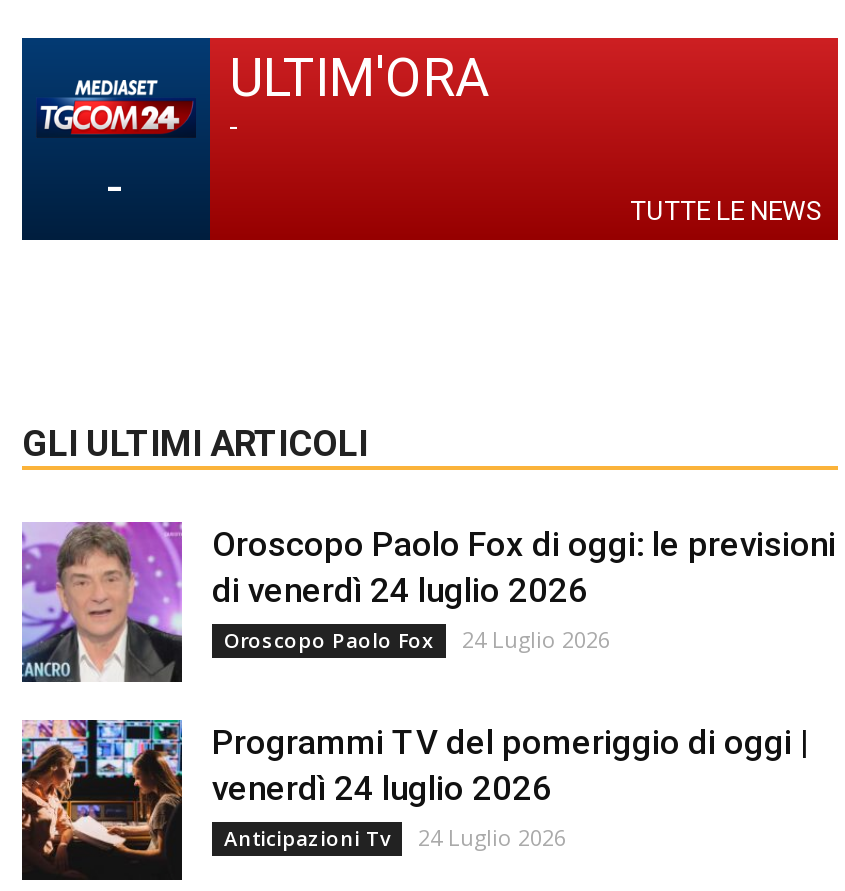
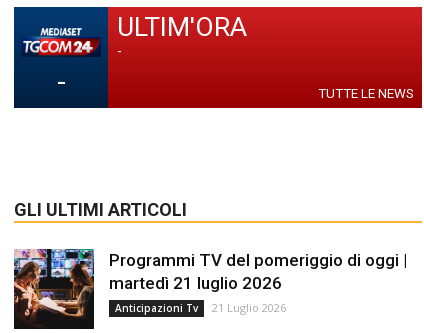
- [image]
- Oroscopo Paolo Fox di oggi: le previsioni
- di venerdì 24 luglio 2026
- Oroscopo Paolo Fox
- 24 Luglio 2026

- venerdì 24 luglio 2026
+ martedì 21 luglio 2026

- Anticipazioni Tv 24 Luglio 2026
+ Anticipazioni Tv 21 Luglio 2026
